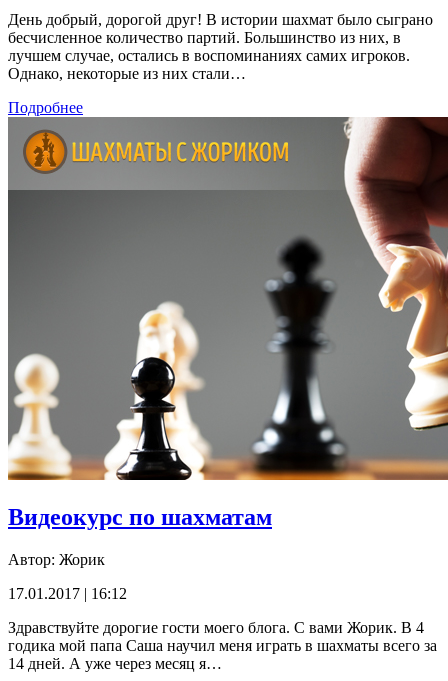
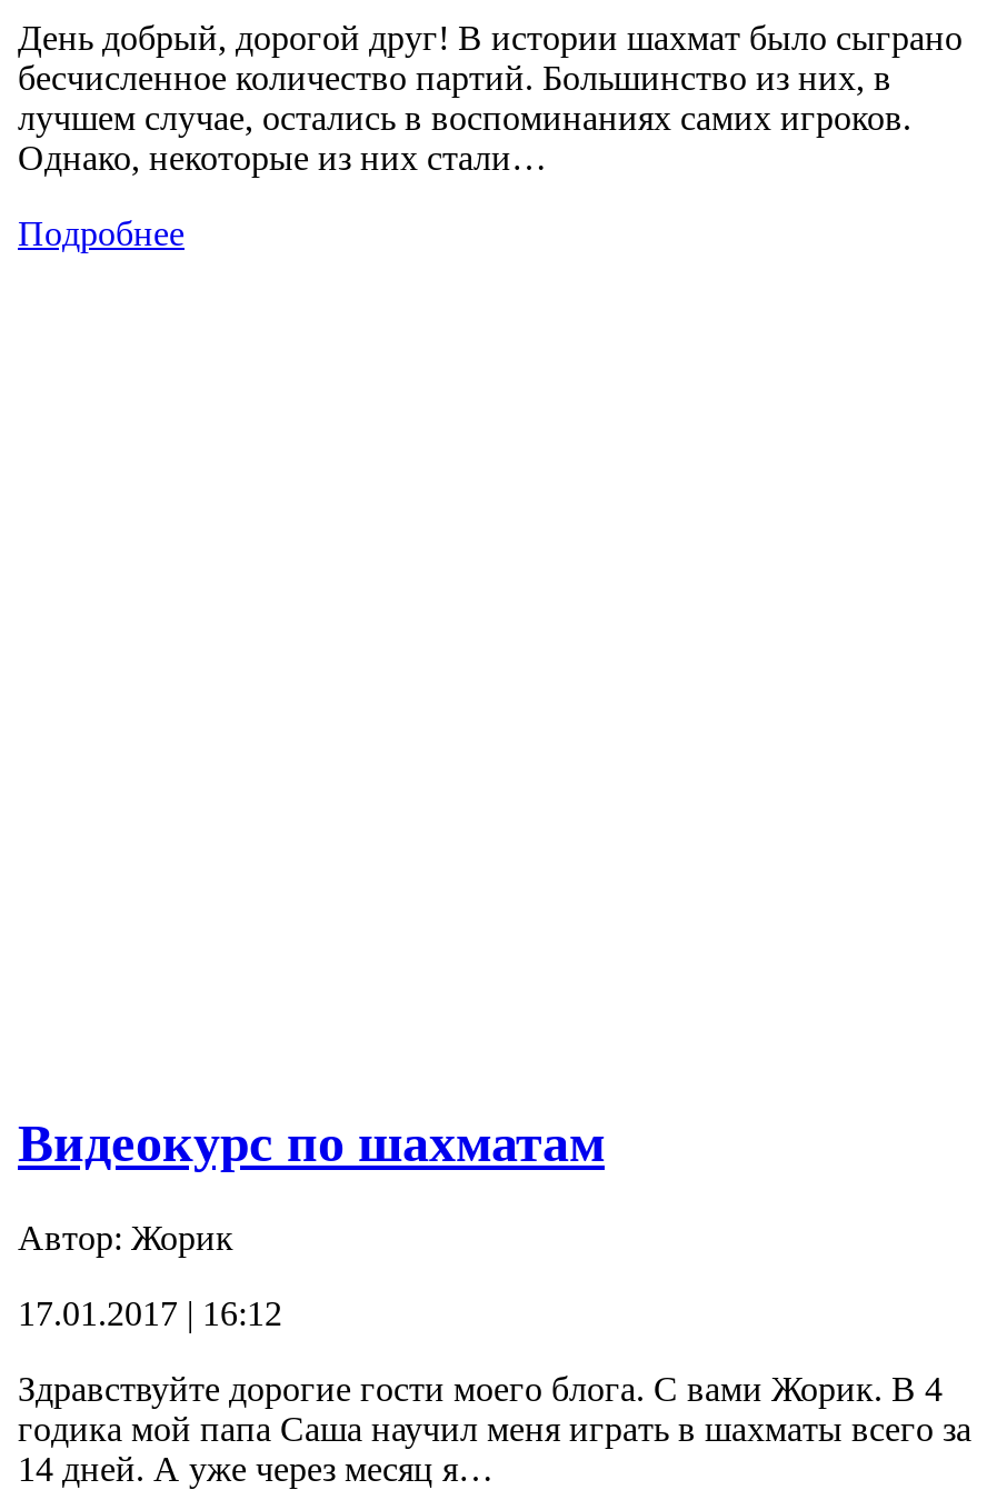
- [image]
